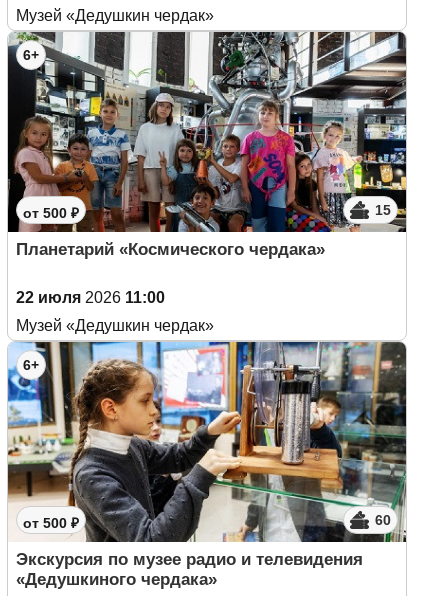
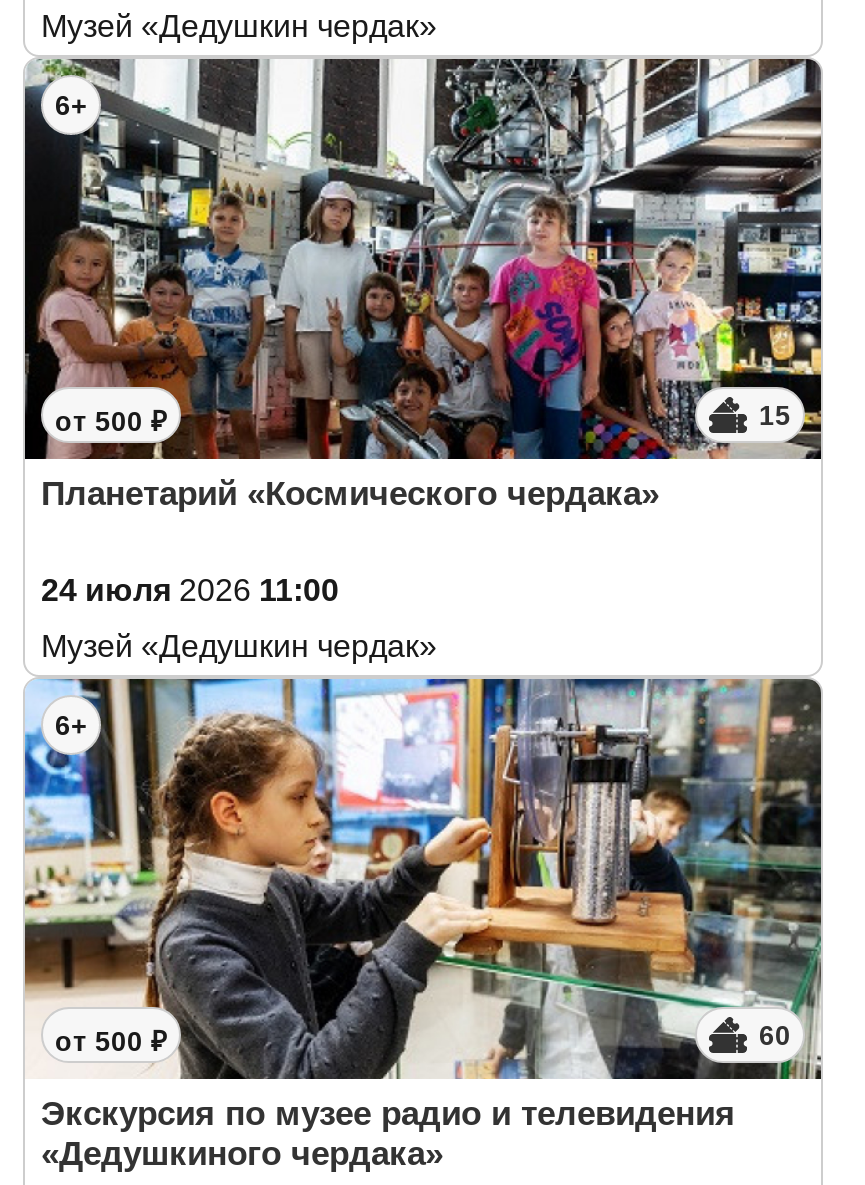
- 22 июля 2026 11:00
+ 24 июля 2026 11:00
